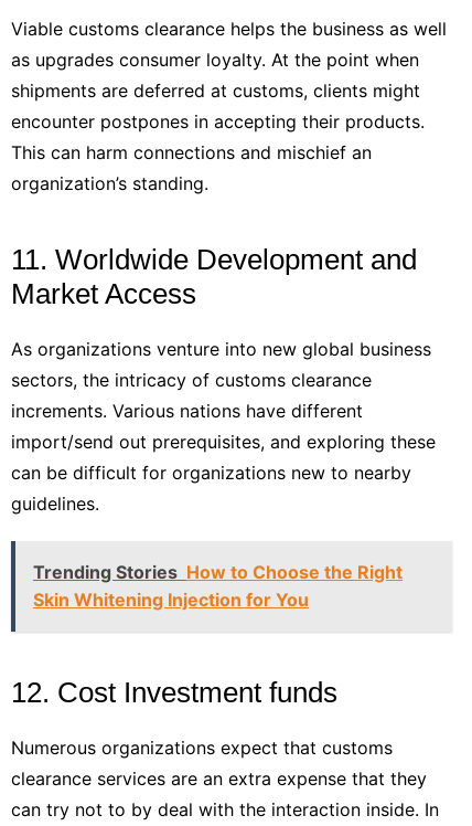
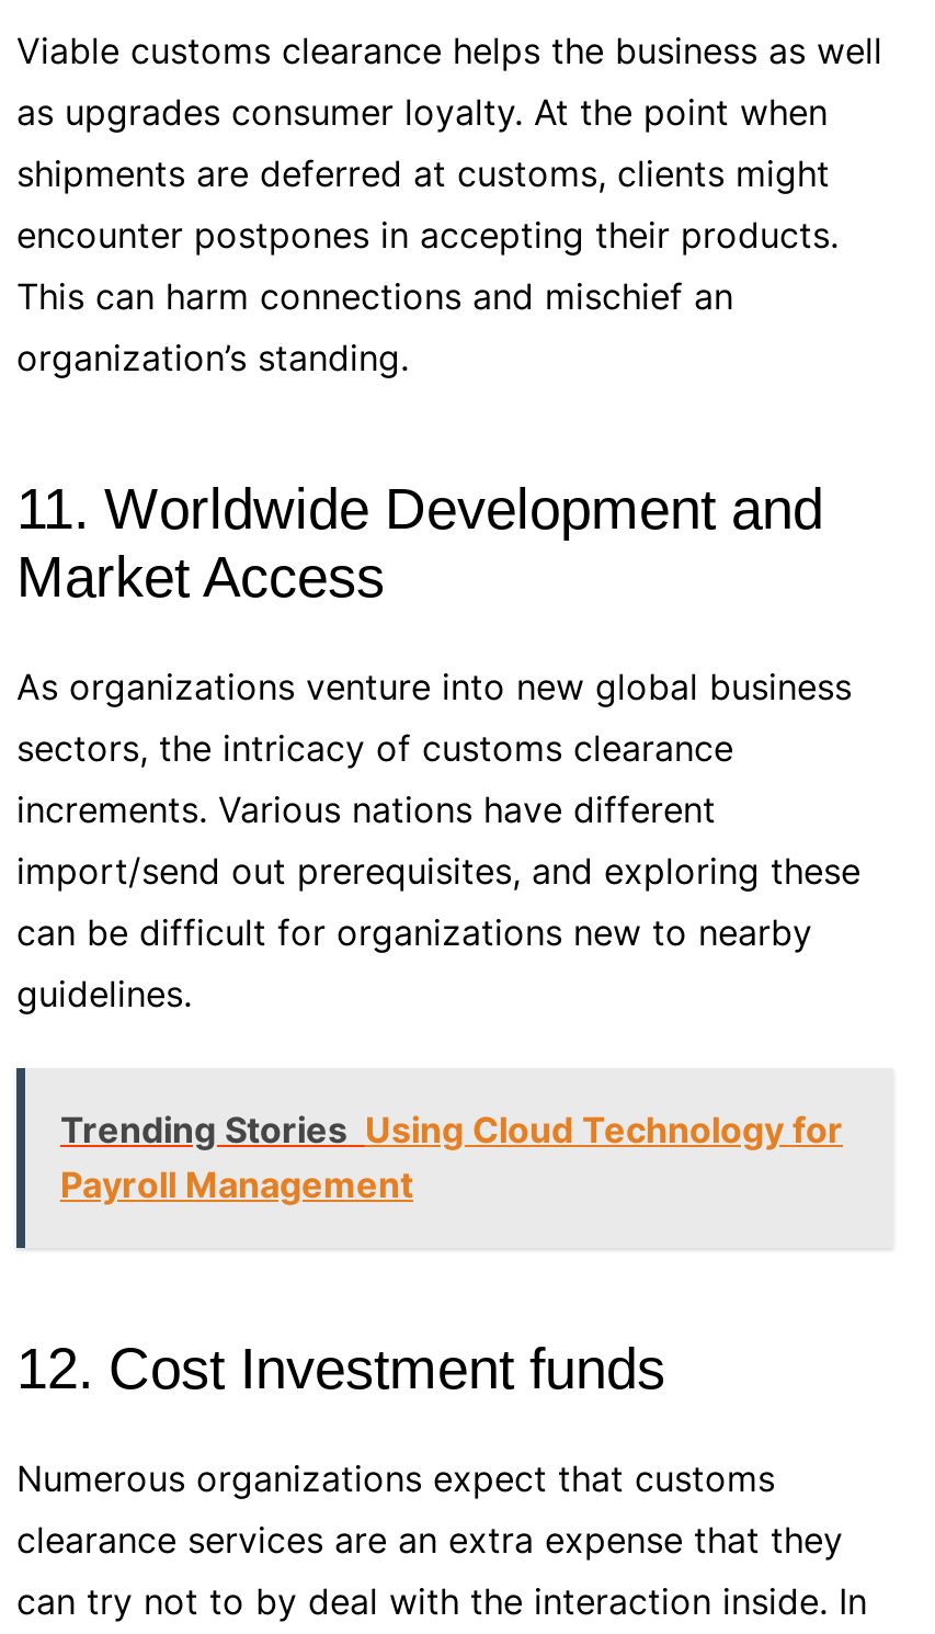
- Trending Stories How to Choose the Right
- Skin Whitening Injection for You
+ Trending Stories Using Cloud Technology for
+ Payroll Management
